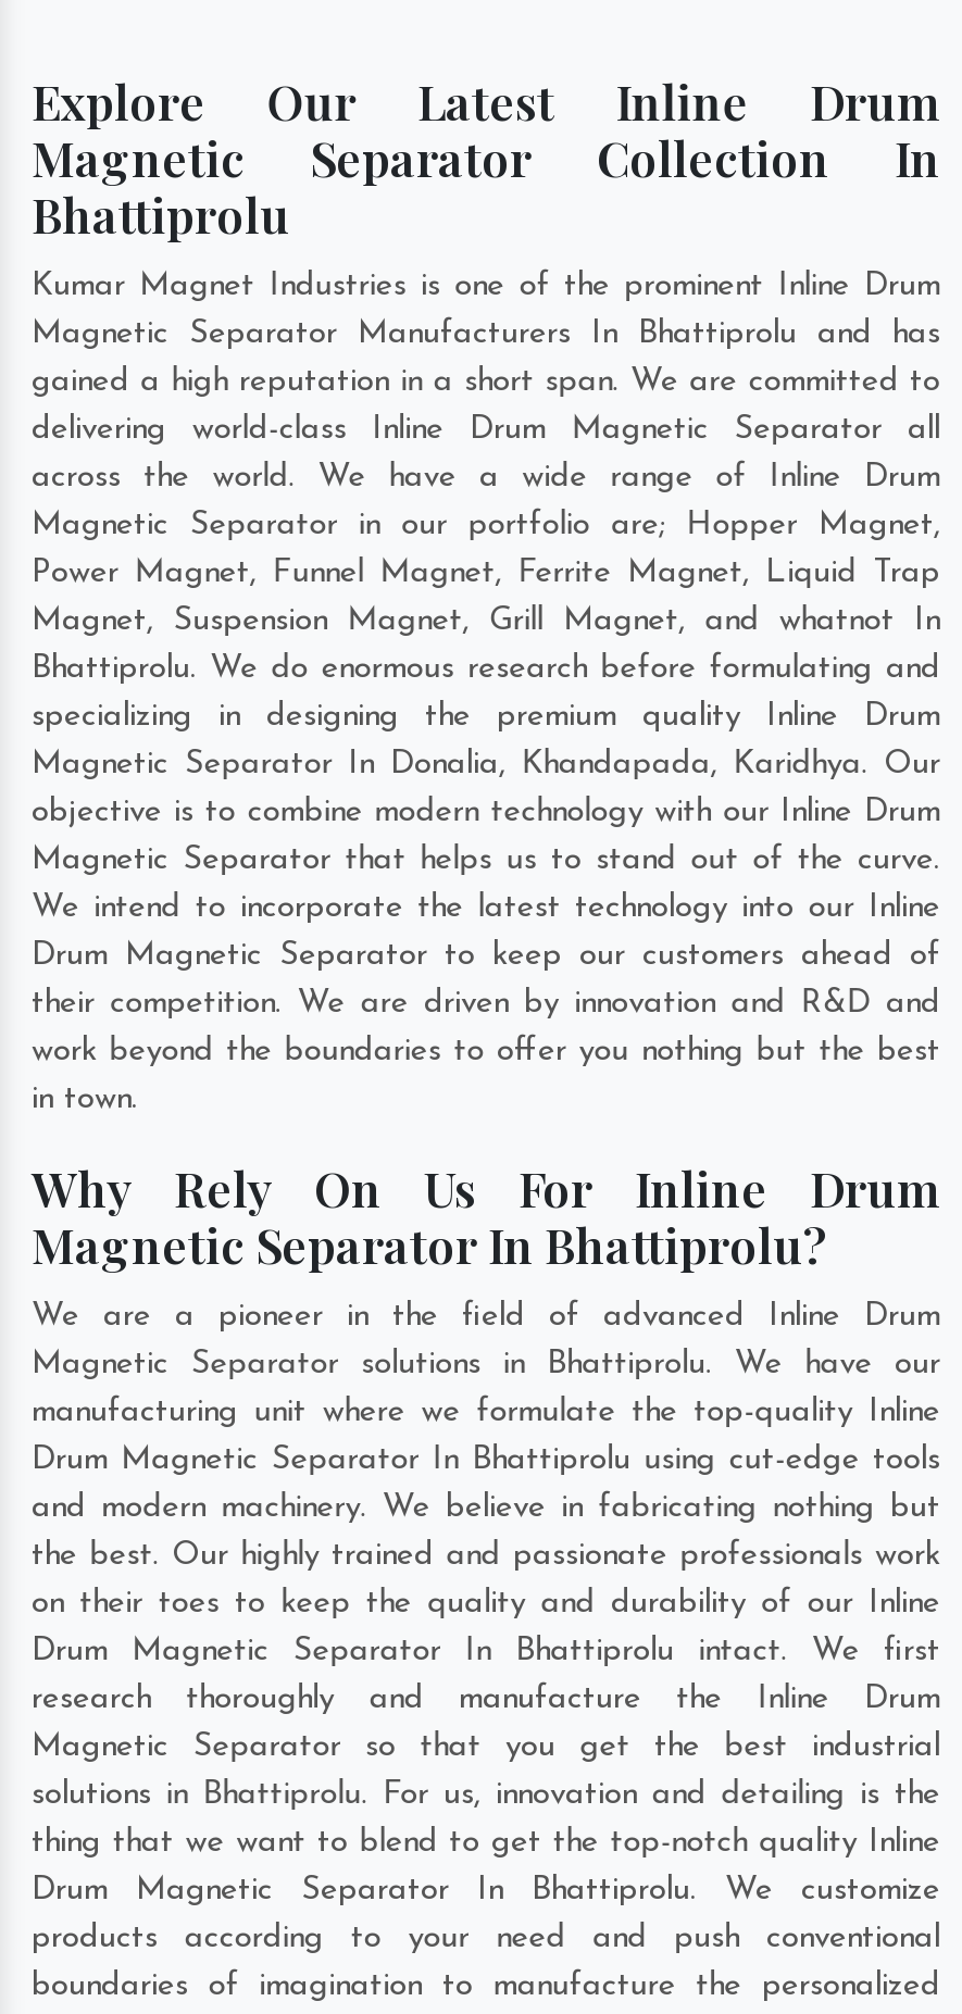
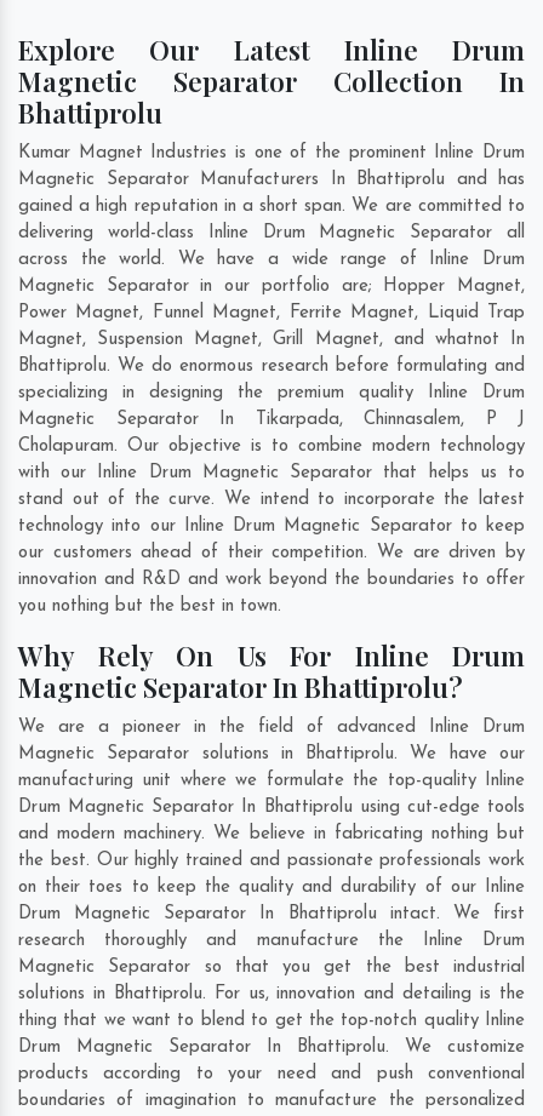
- Magnetic Separator In Donalia, Khandapada, Karidhya. Our
+ Magnetic Separator In Tikarpada, Chinnasalem, P J

- objective is to combine modern technology with our Inline Drum
+ Cholapuram. Our objective is to combine modern technology

- Magnetic Separator that helps us to stand out of the curve.
+ with our Inline Drum Magnetic Separator that helps us to

- We intend to incorporate the latest technology into our Inline
+ stand out of the curve. We intend to incorporate the latest

- Drum Magnetic Separator to keep our customers ahead of
+ technology into our Inline Drum Magnetic Separator to keep

- their competition. We are driven by innovation and R&D and
+ our customers ahead of their competition. We are driven by

- work beyond the boundaries to offer you nothing but the best
+ innovation and R&D and work beyond the boundaries to offer

- in town.
+ you nothing but the best in town.
